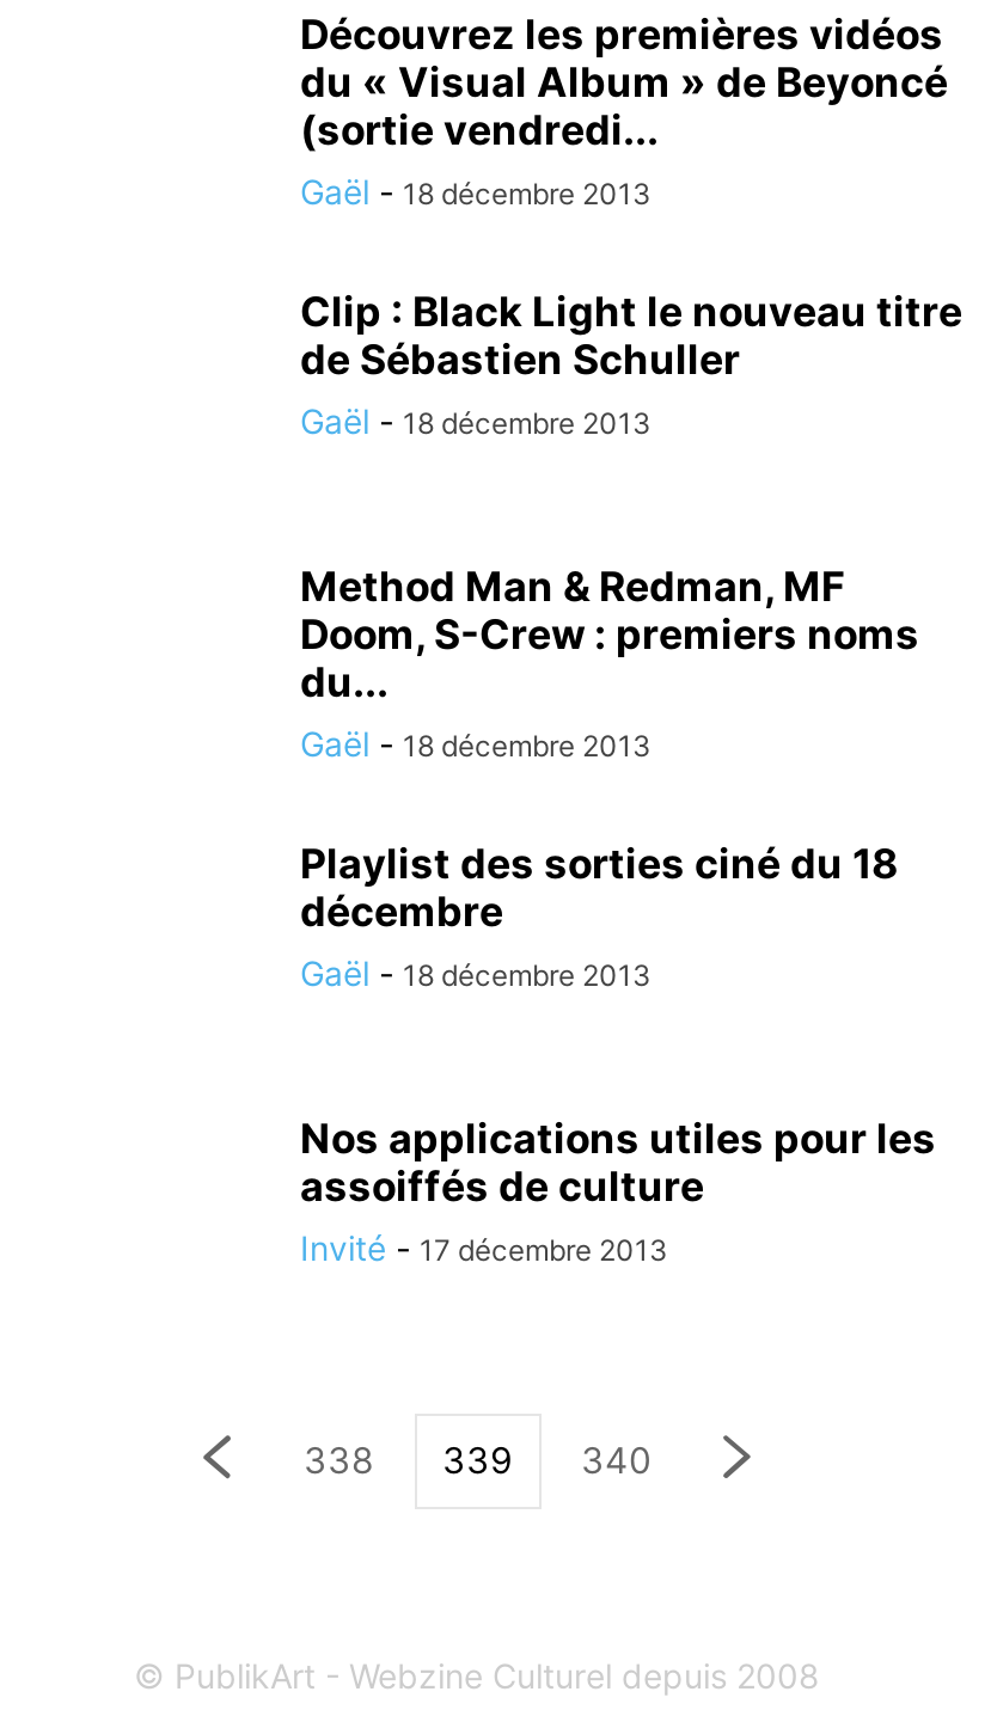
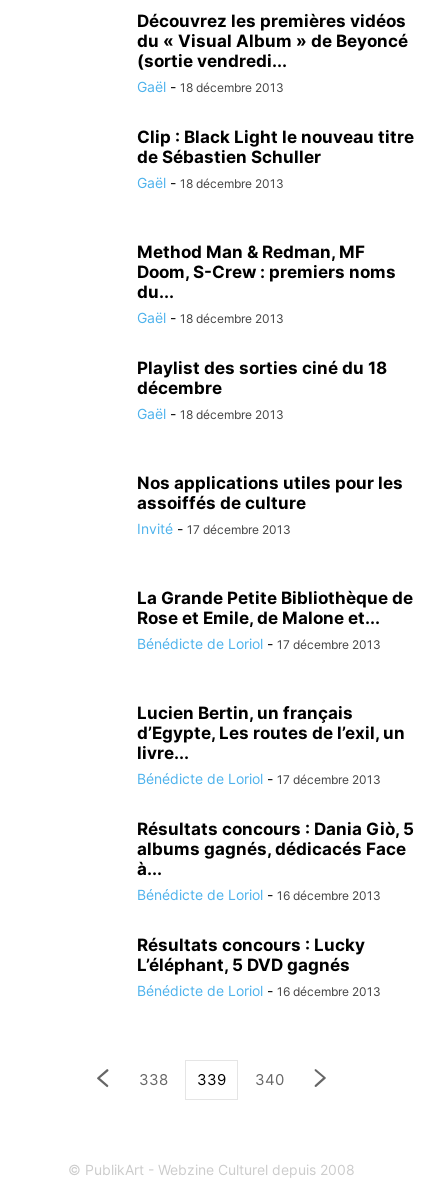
+ La Grande Petite Bibliothèque de
+ Rose et Emile, de Malone et...
+ Bénédicte de Loriol - 17 décembre 2013

+ Lucien Bertin, un français
+ d’Egypte, Les routes de l’exil, un
+ livre...
+ Bénédicte de Loriol - 17 décembre 2013
+ Résultats concours : Dania Giò, 5
+ albums gagnés, dédicacés Face
+ à...
+ Bénédicte de Loriol - 16 décembre 2013
+ Résultats concours : Lucky
+ L’éléphant, 5 DVD gagnés
+ Bénédicte de Loriol - 16 décembre 2013
